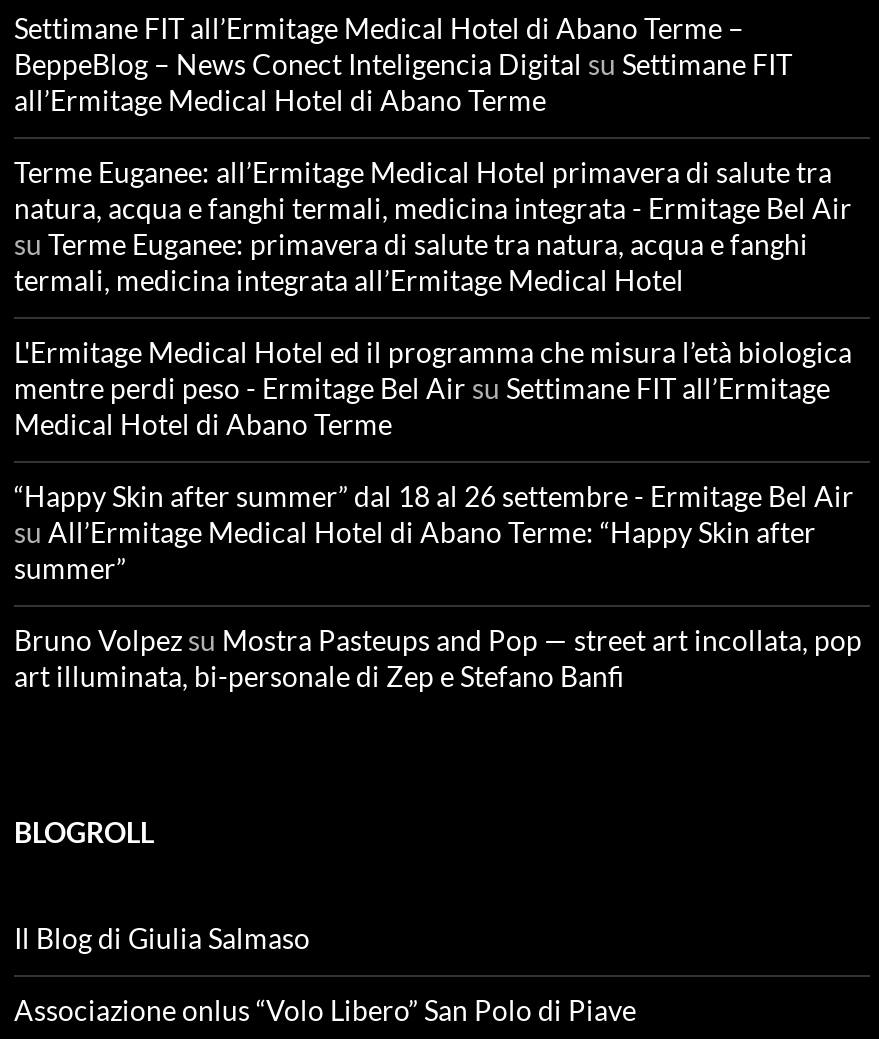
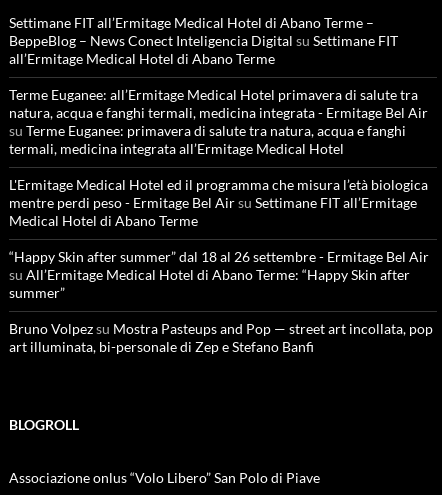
- Il Blog di Giulia Salmaso
